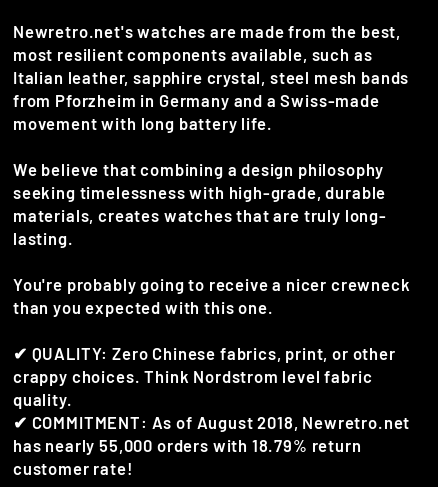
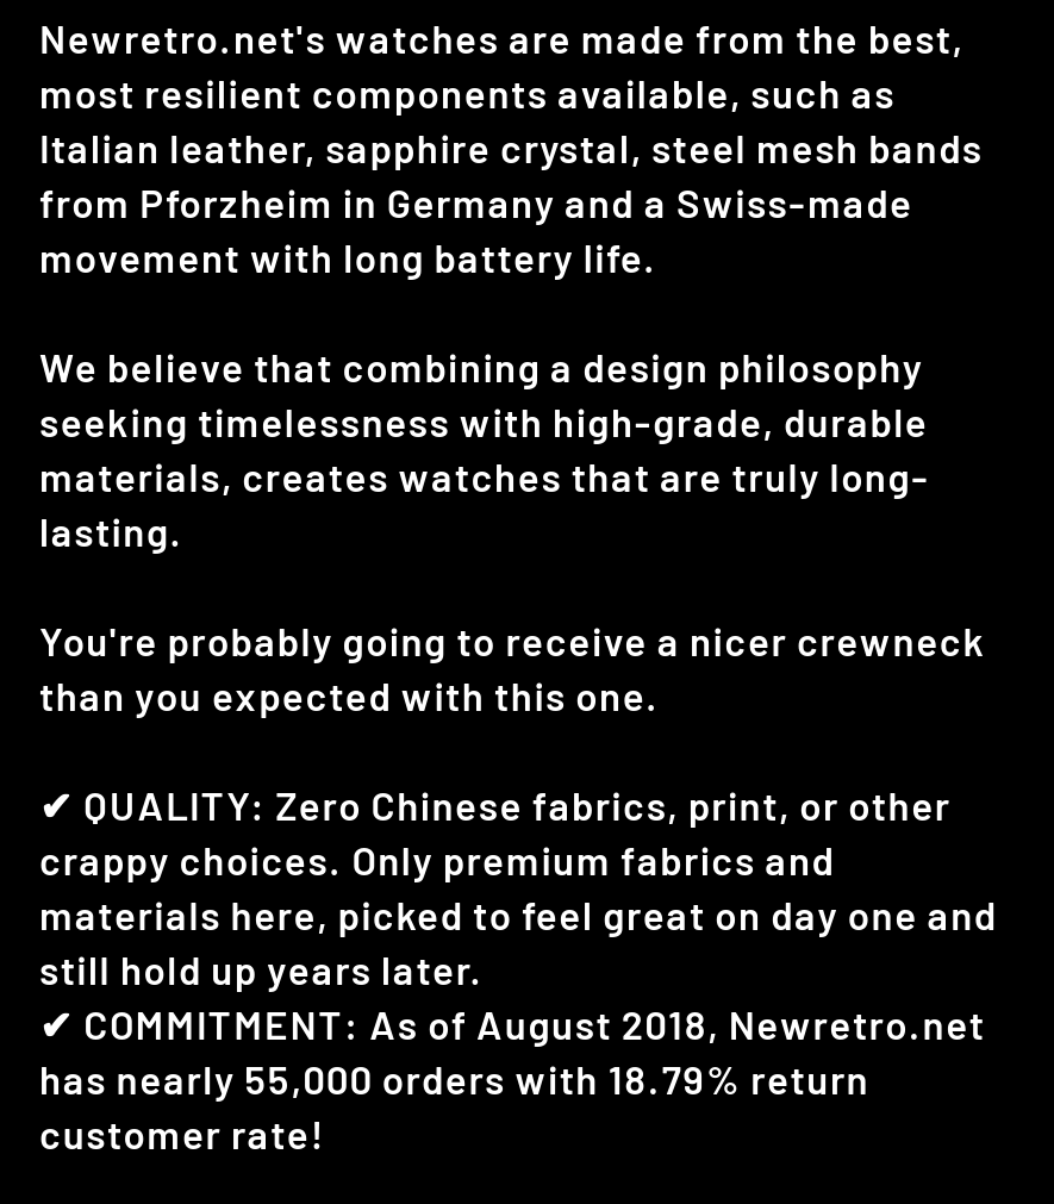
- crappy choices. Think Nordstrom level fabric
- quality.
+ crappy choices. Only premium fabrics and
+ materials here, picked to feel great on day one and
+ still hold up years later.
